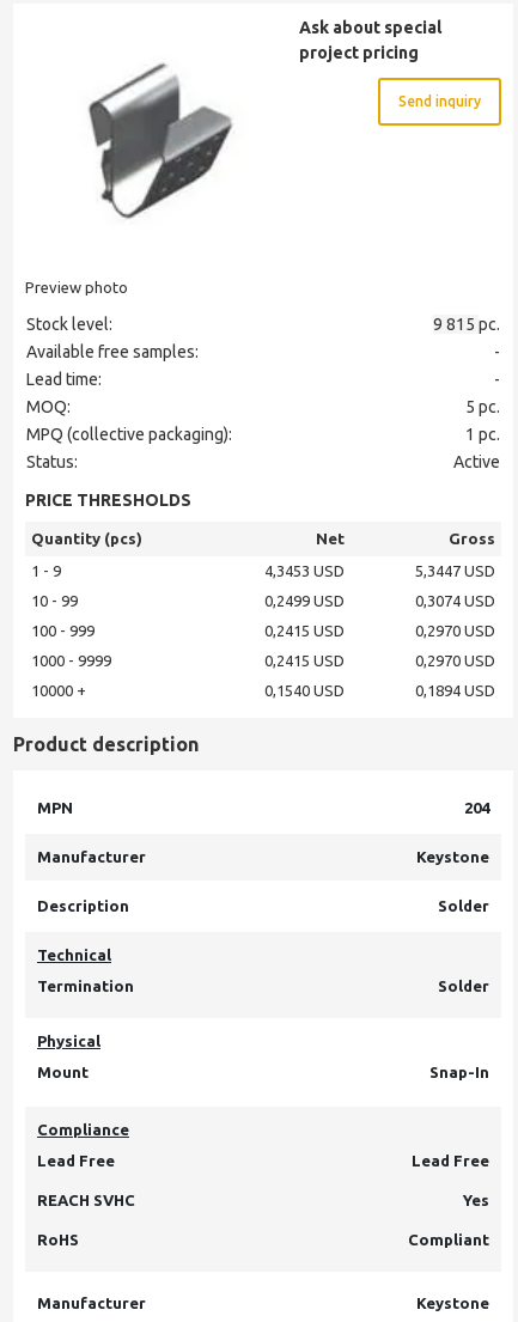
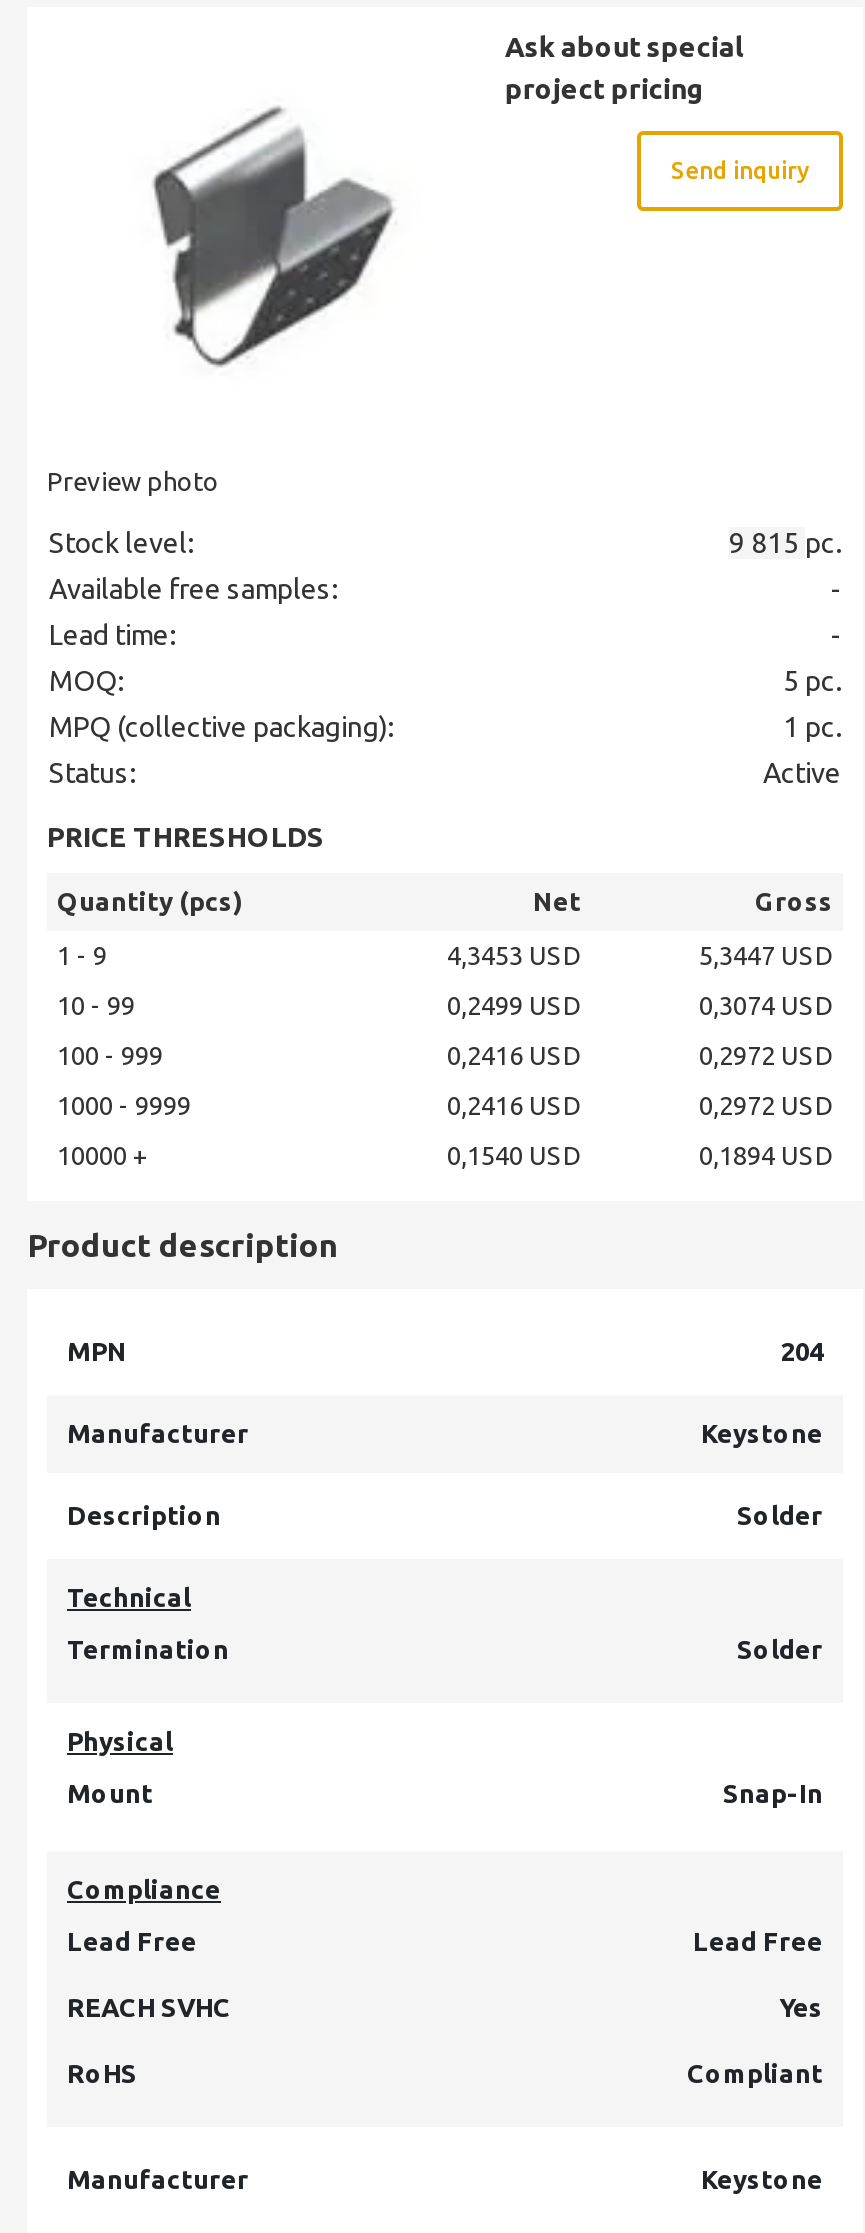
- 0,2415 USD
+ 0,2416 USD

- 0,2970 USD
+ 0,2972 USD

- 0,2415 USD
+ 0,2416 USD

- 0,2970 USD
+ 0,2972 USD
